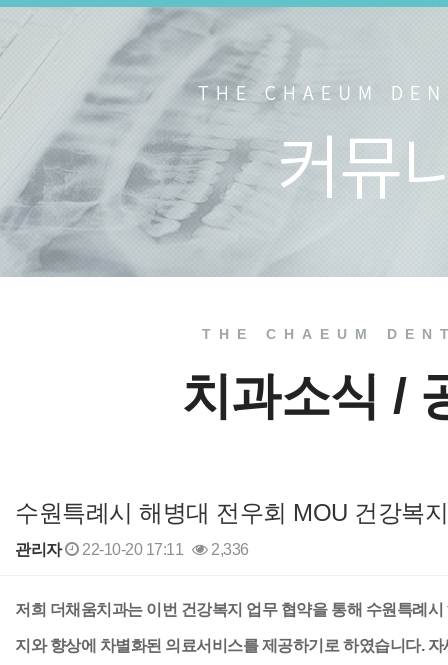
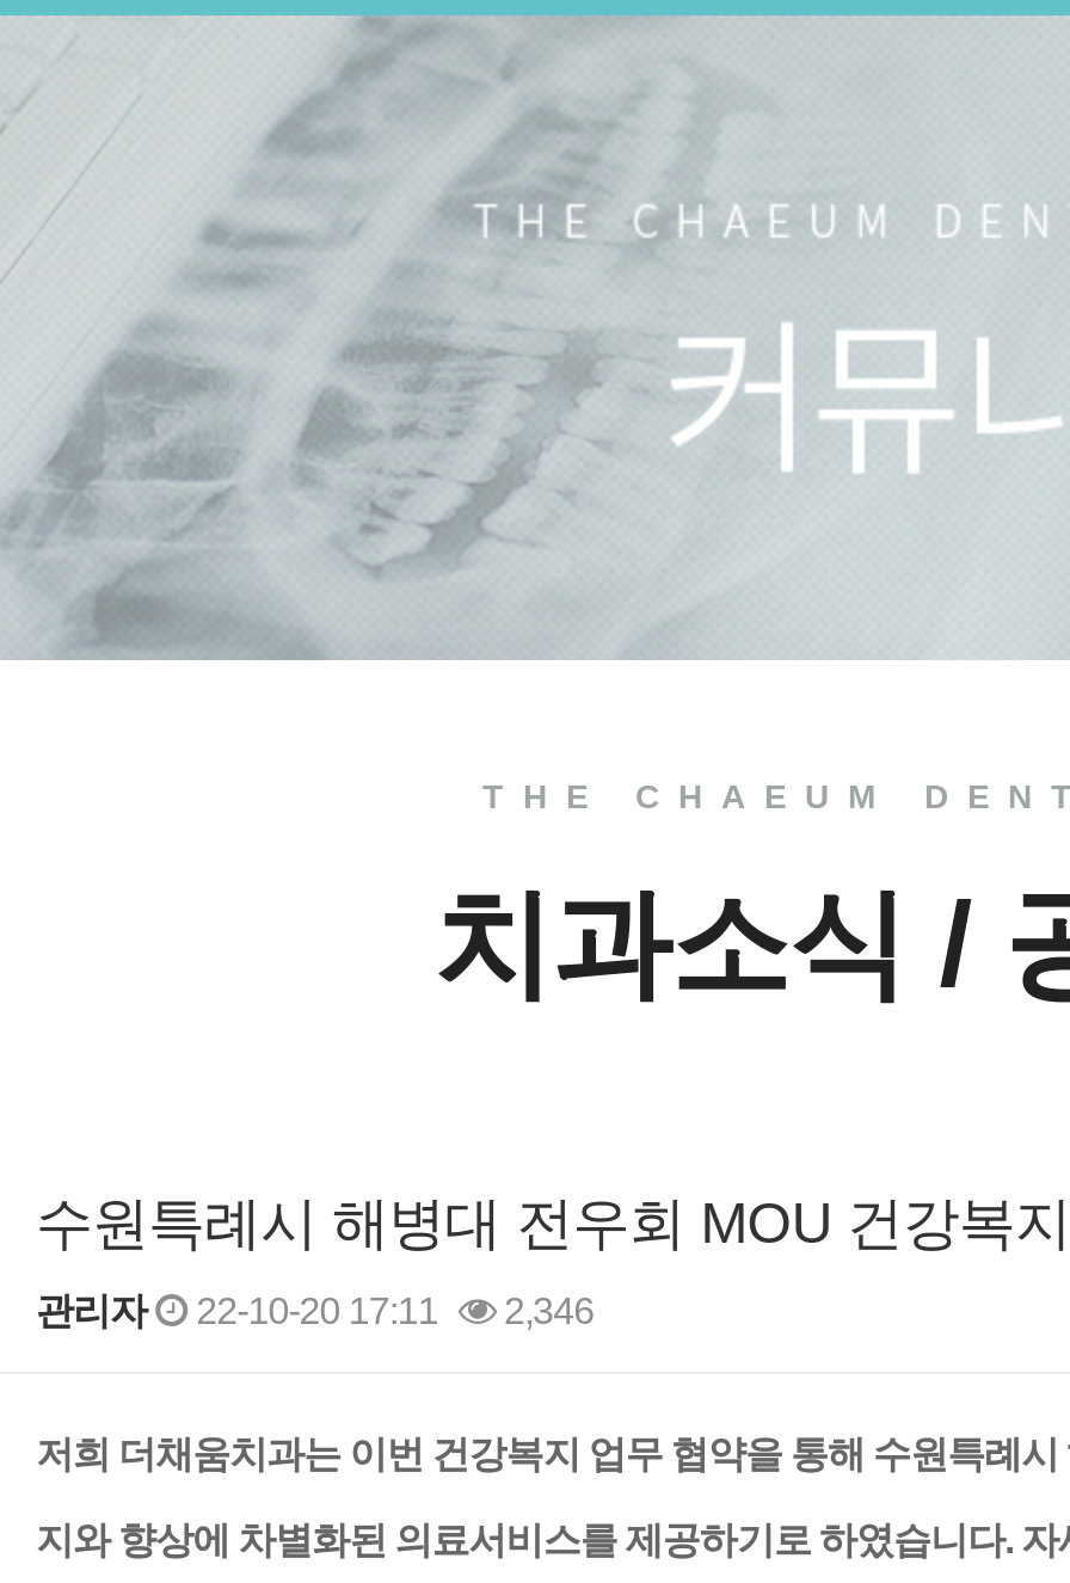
- 관리자 22-10-20 17:11 2,336
+ 관리자 22-10-20 17:11 2,346
